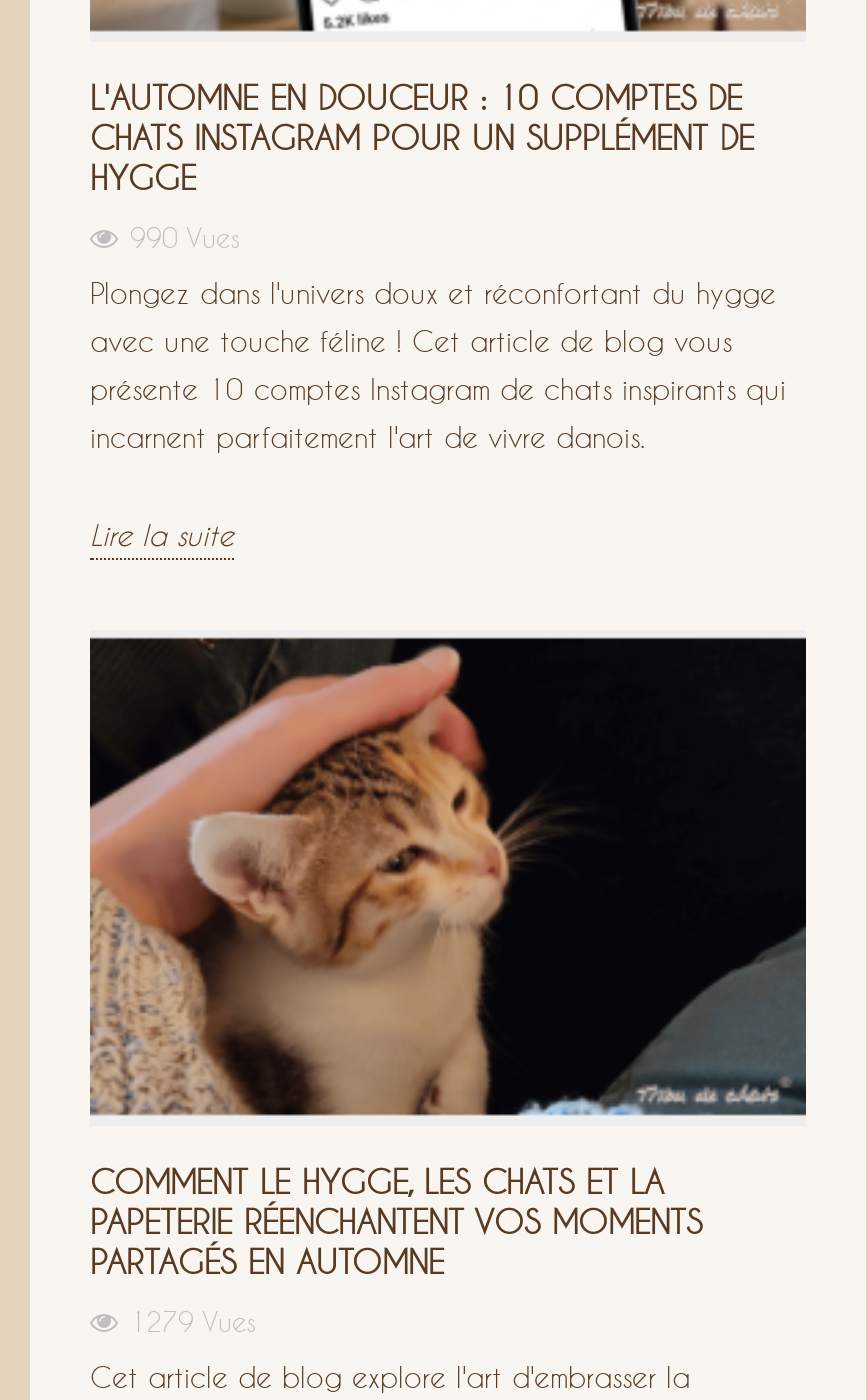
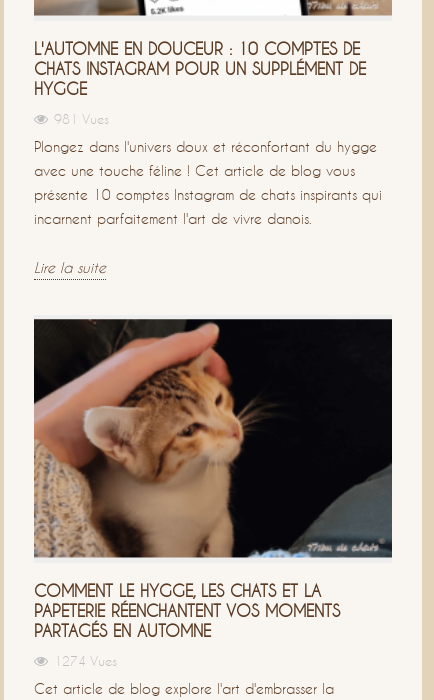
- 990 Vues
+ 981 Vues

- 1279 Vues
+ 1274 Vues
